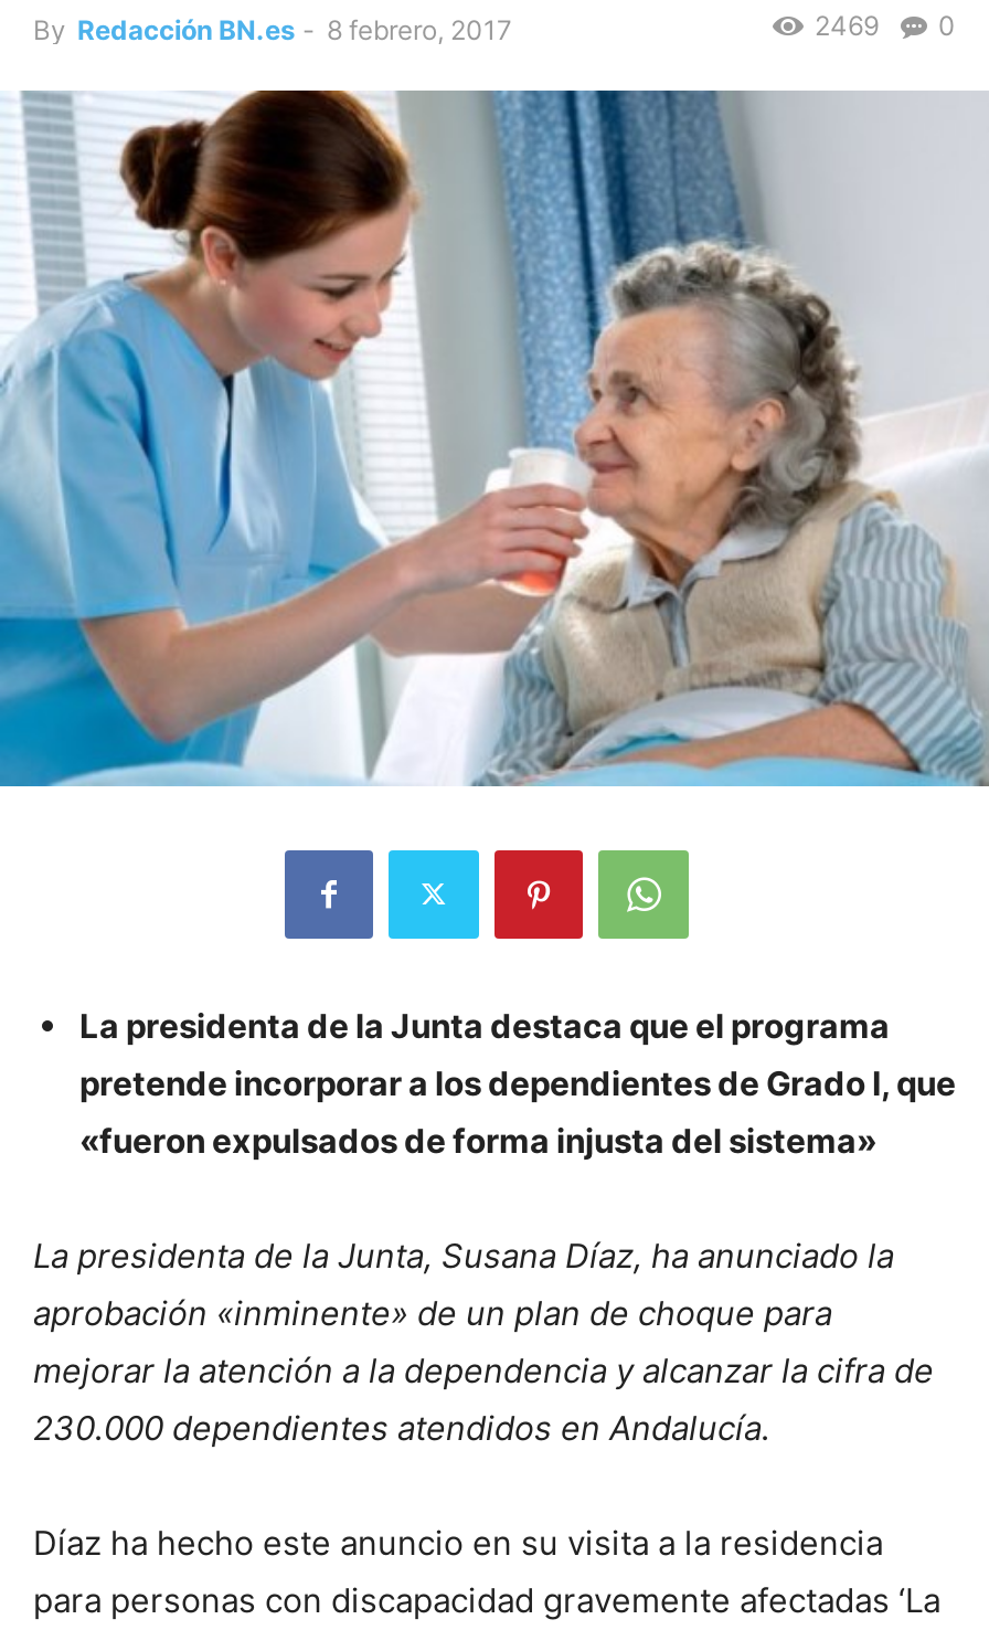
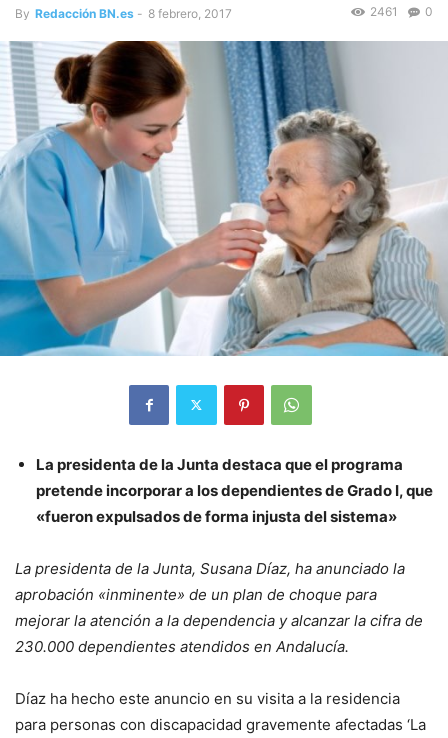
- 2469 0
+ 2461 0
